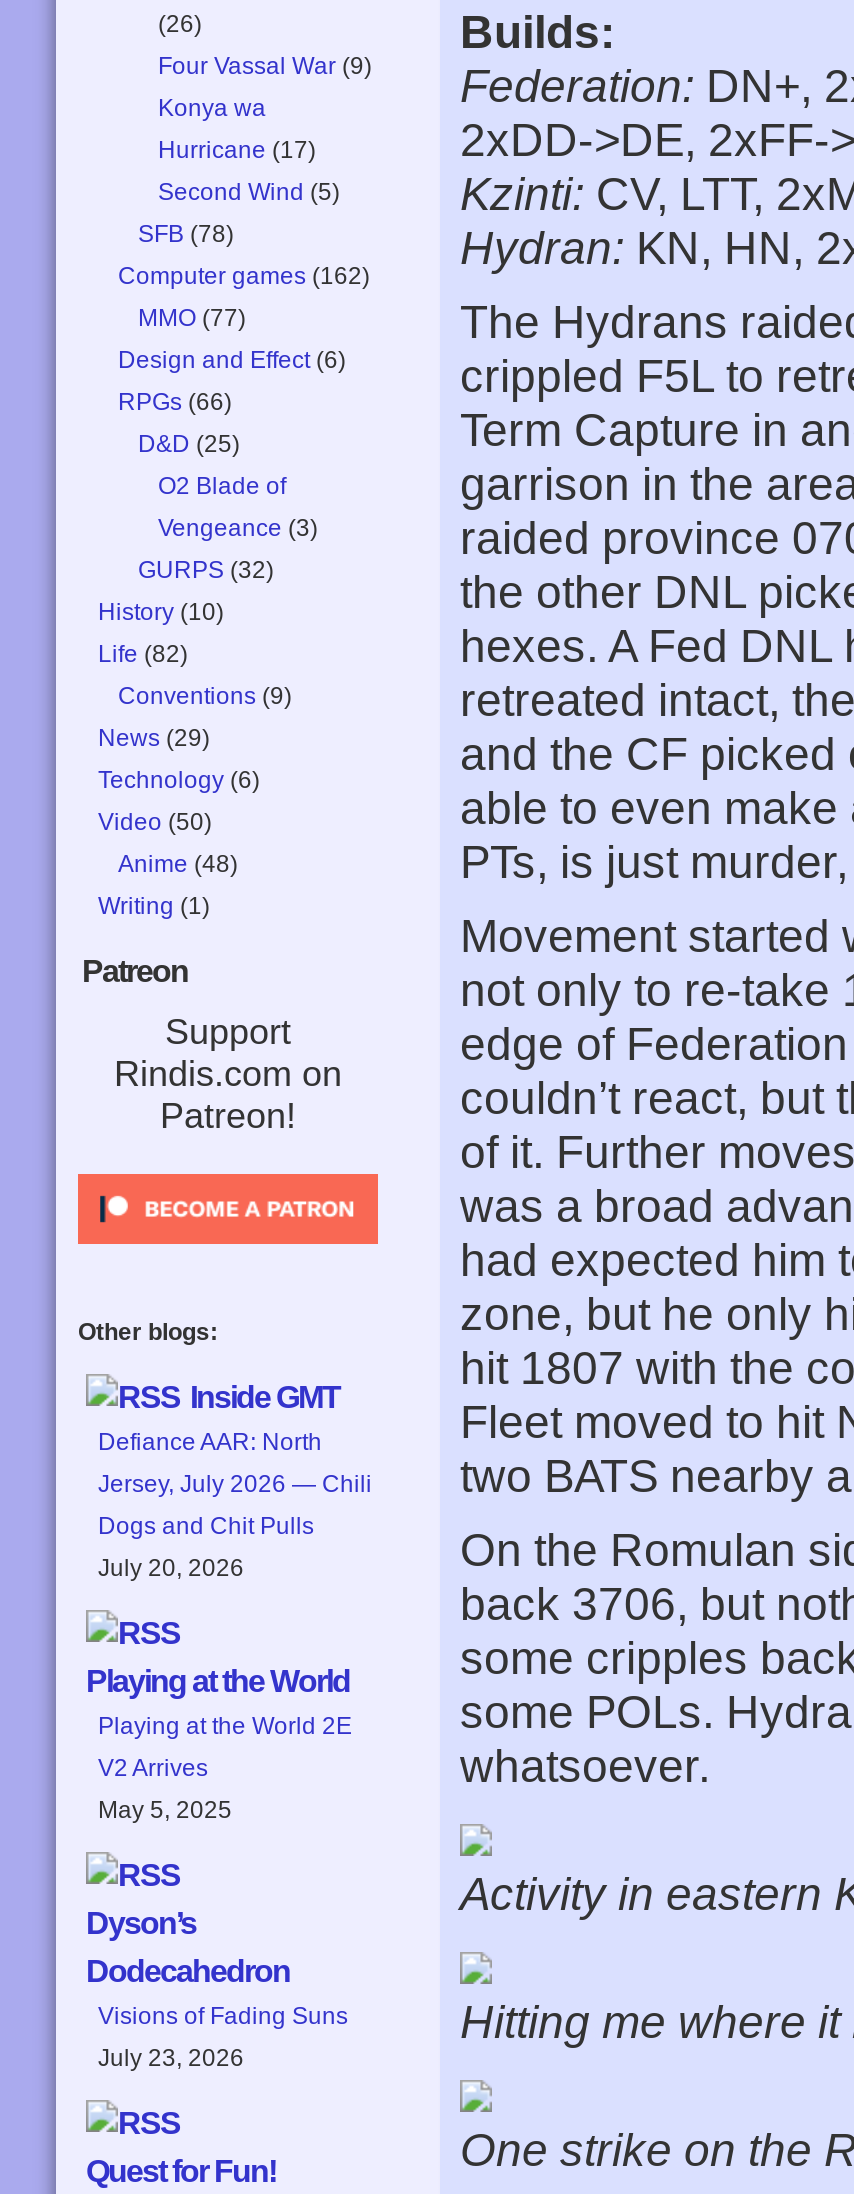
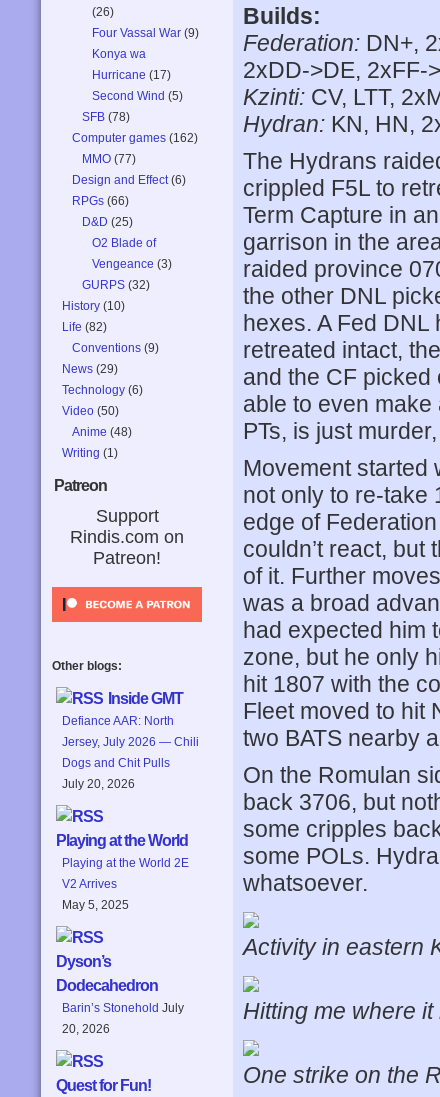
- Visions of Fading Suns
+ Barin’s Stonehold July

- July 23, 2026
+ 20, 2026
